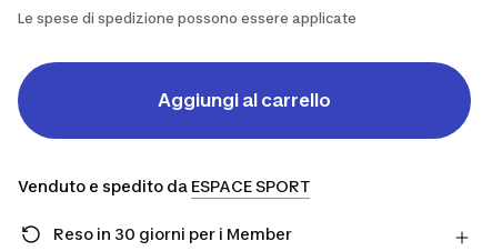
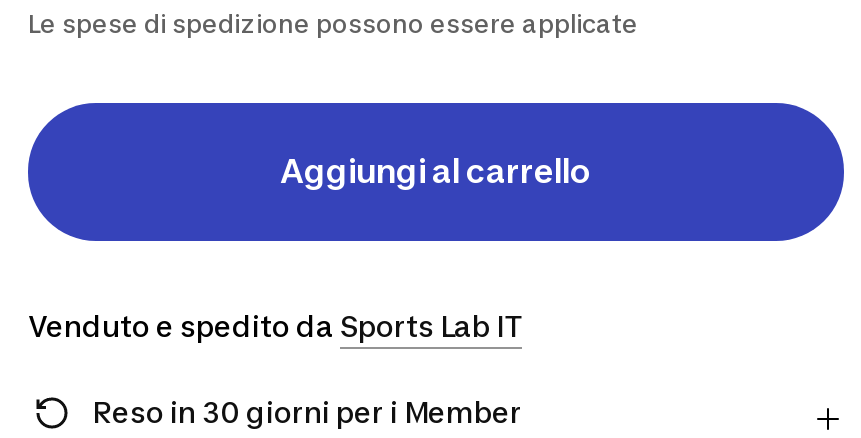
- Venduto e spedito da ESPACE SPORT
+ Venduto e spedito da Sports Lab IT
